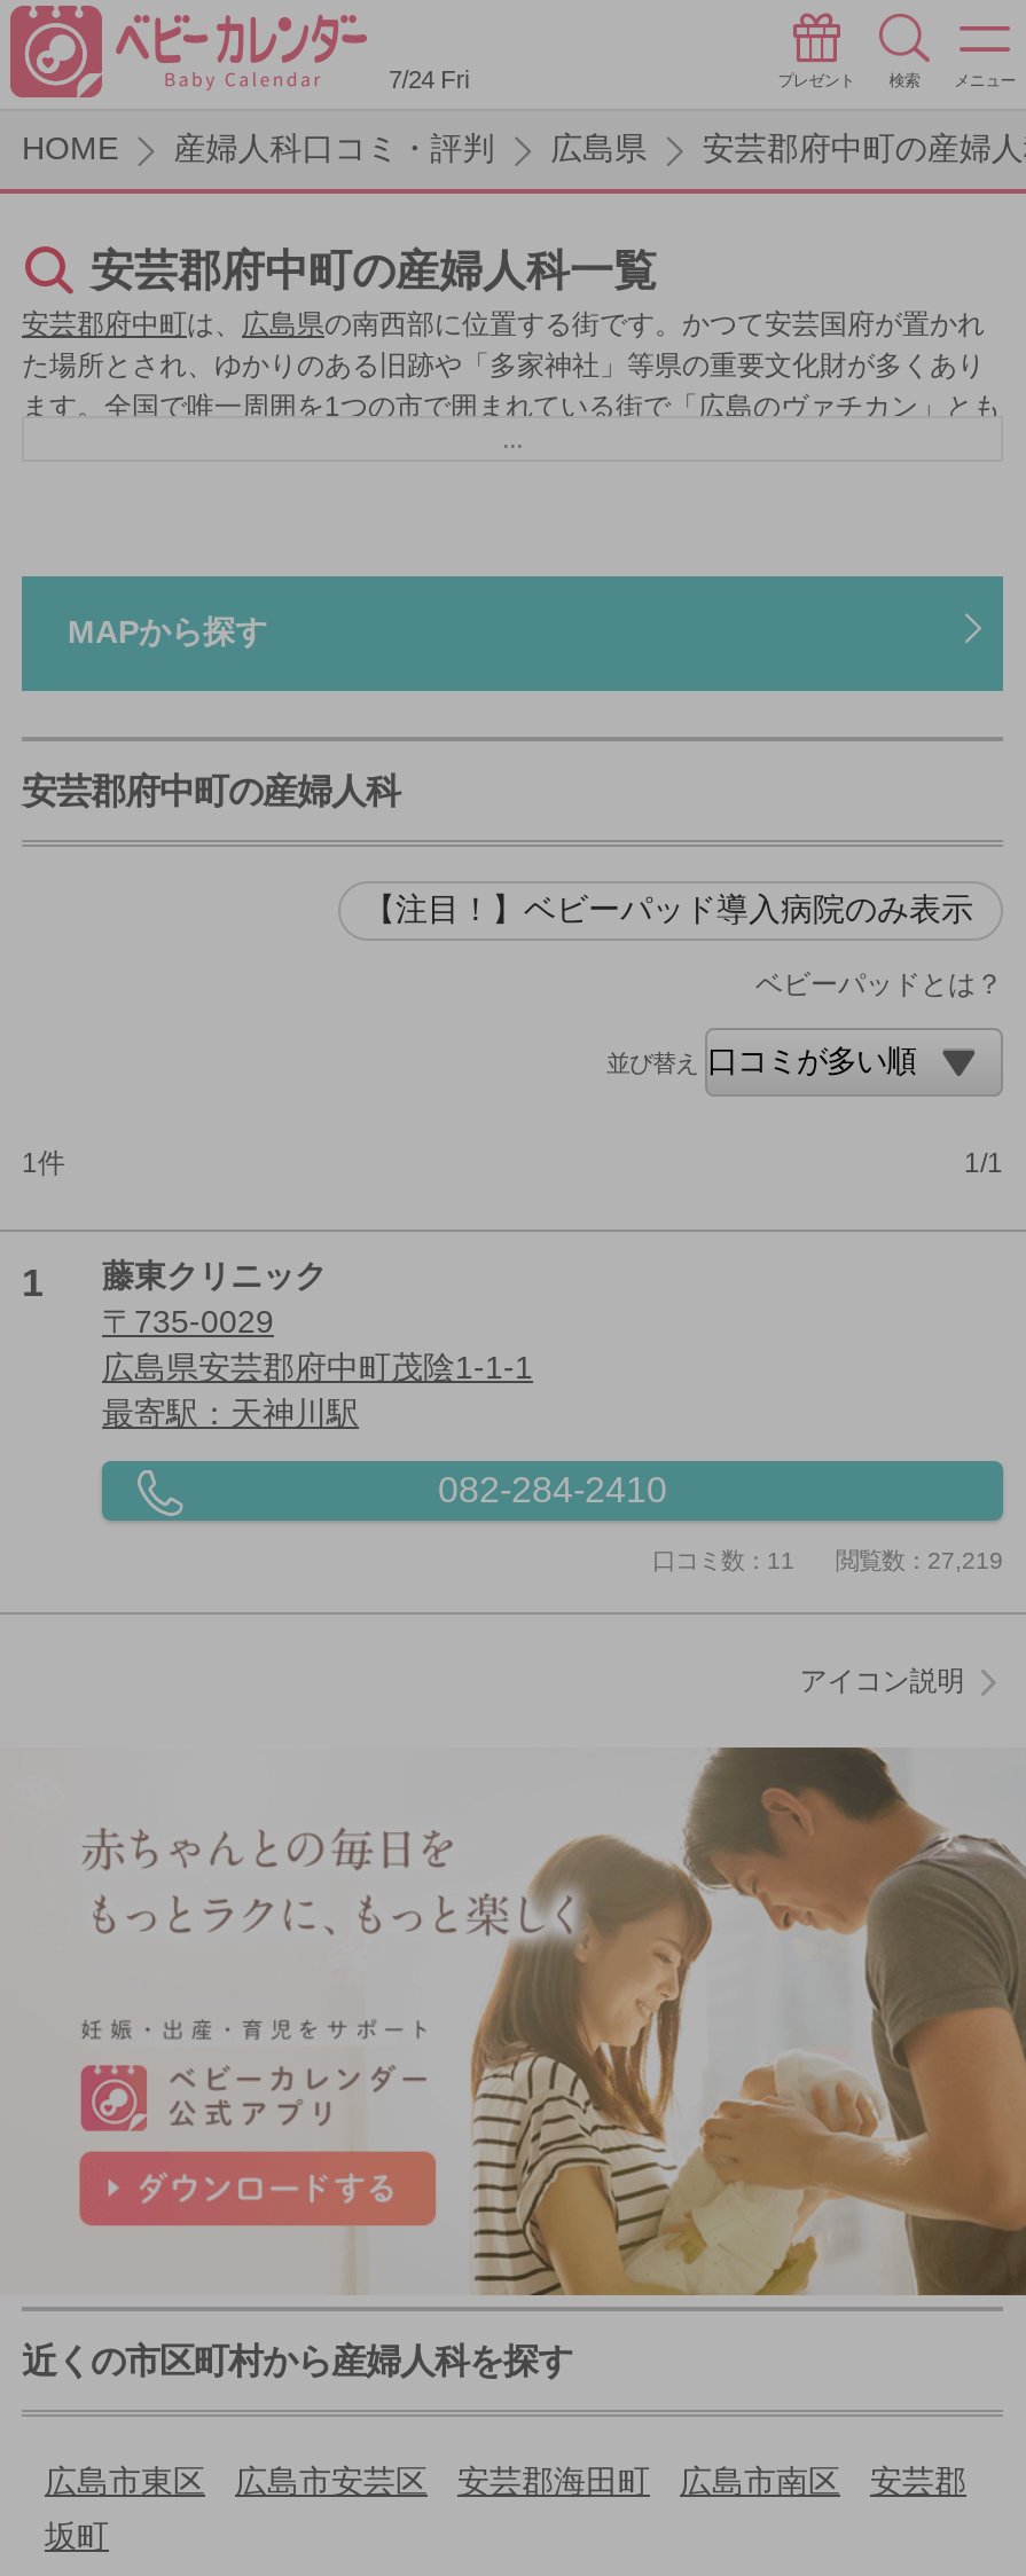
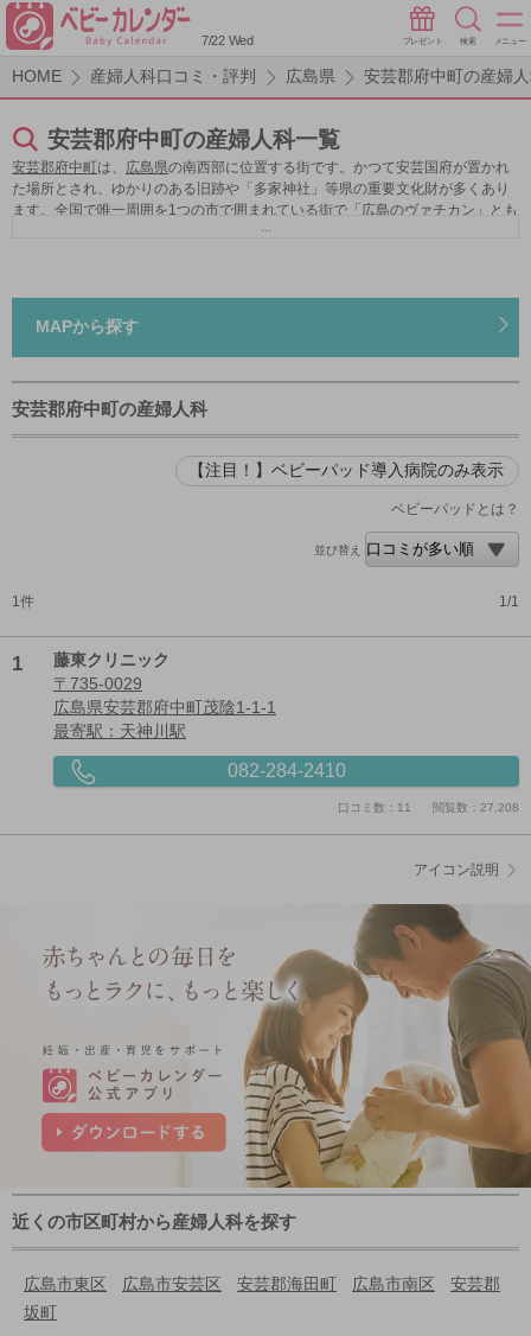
- 7/24 Fri
+ 7/22 Wed

- 口コミ数：11 閲覧数：27,219
+ 口コミ数：11 閲覧数：27,208
